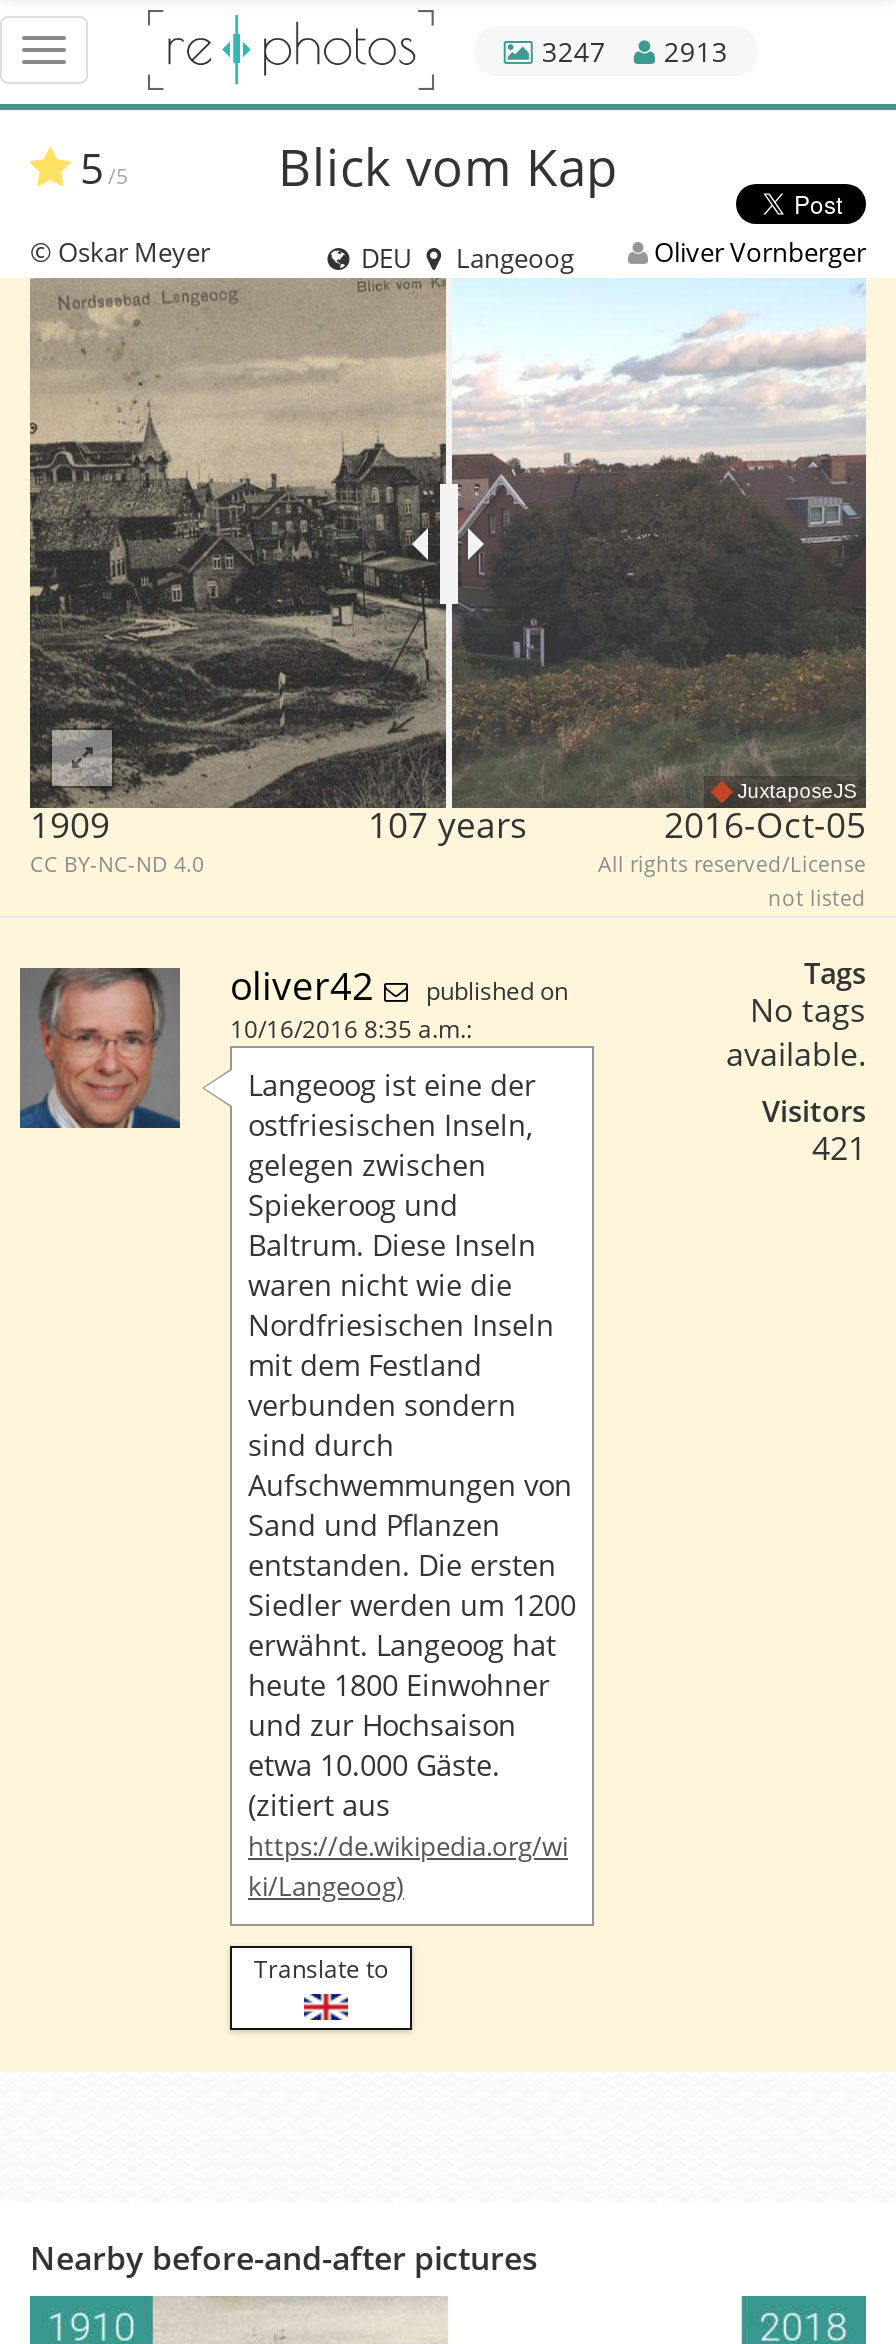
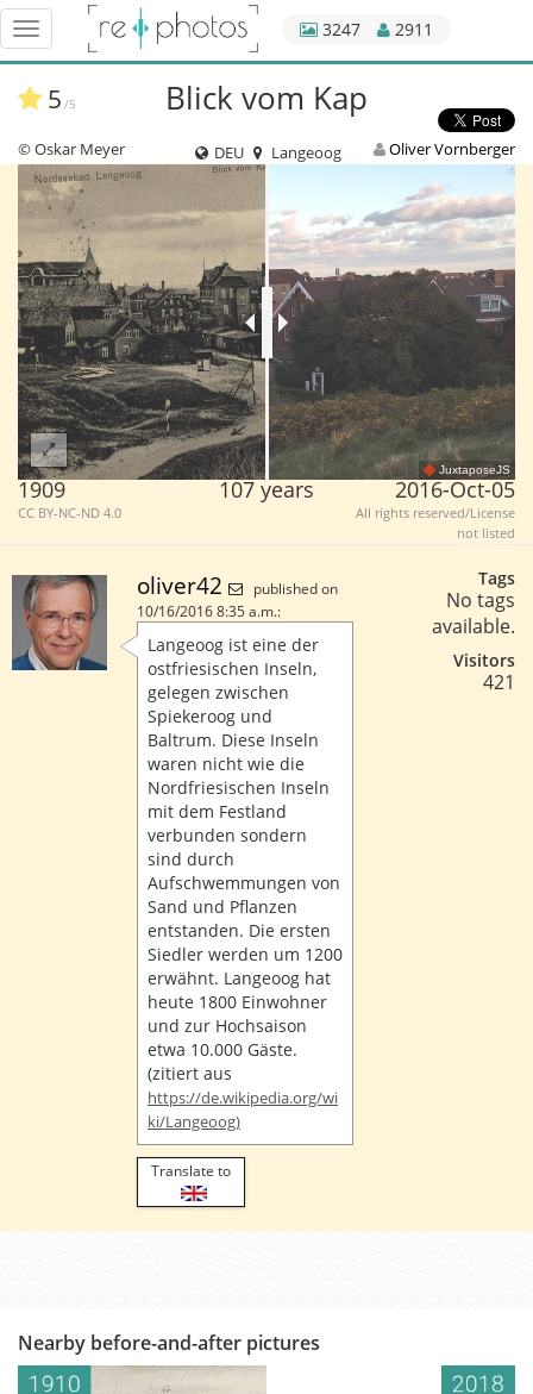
- 3247 2913
+ 3247 2911
